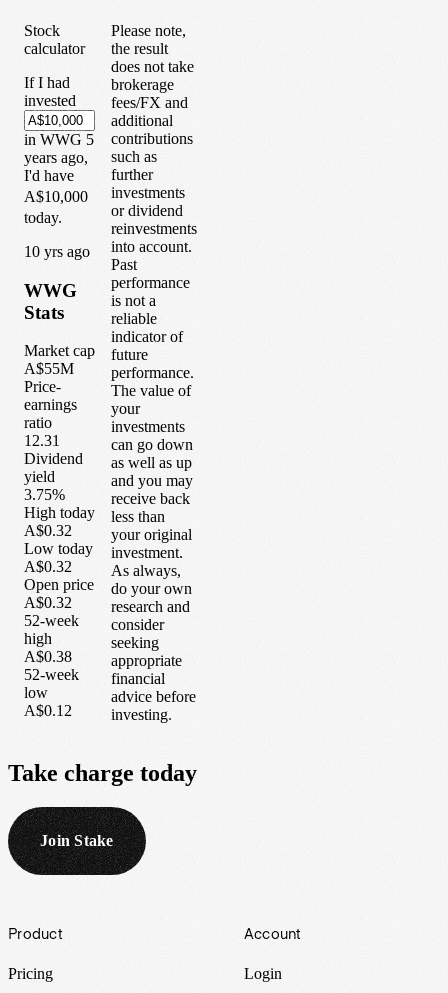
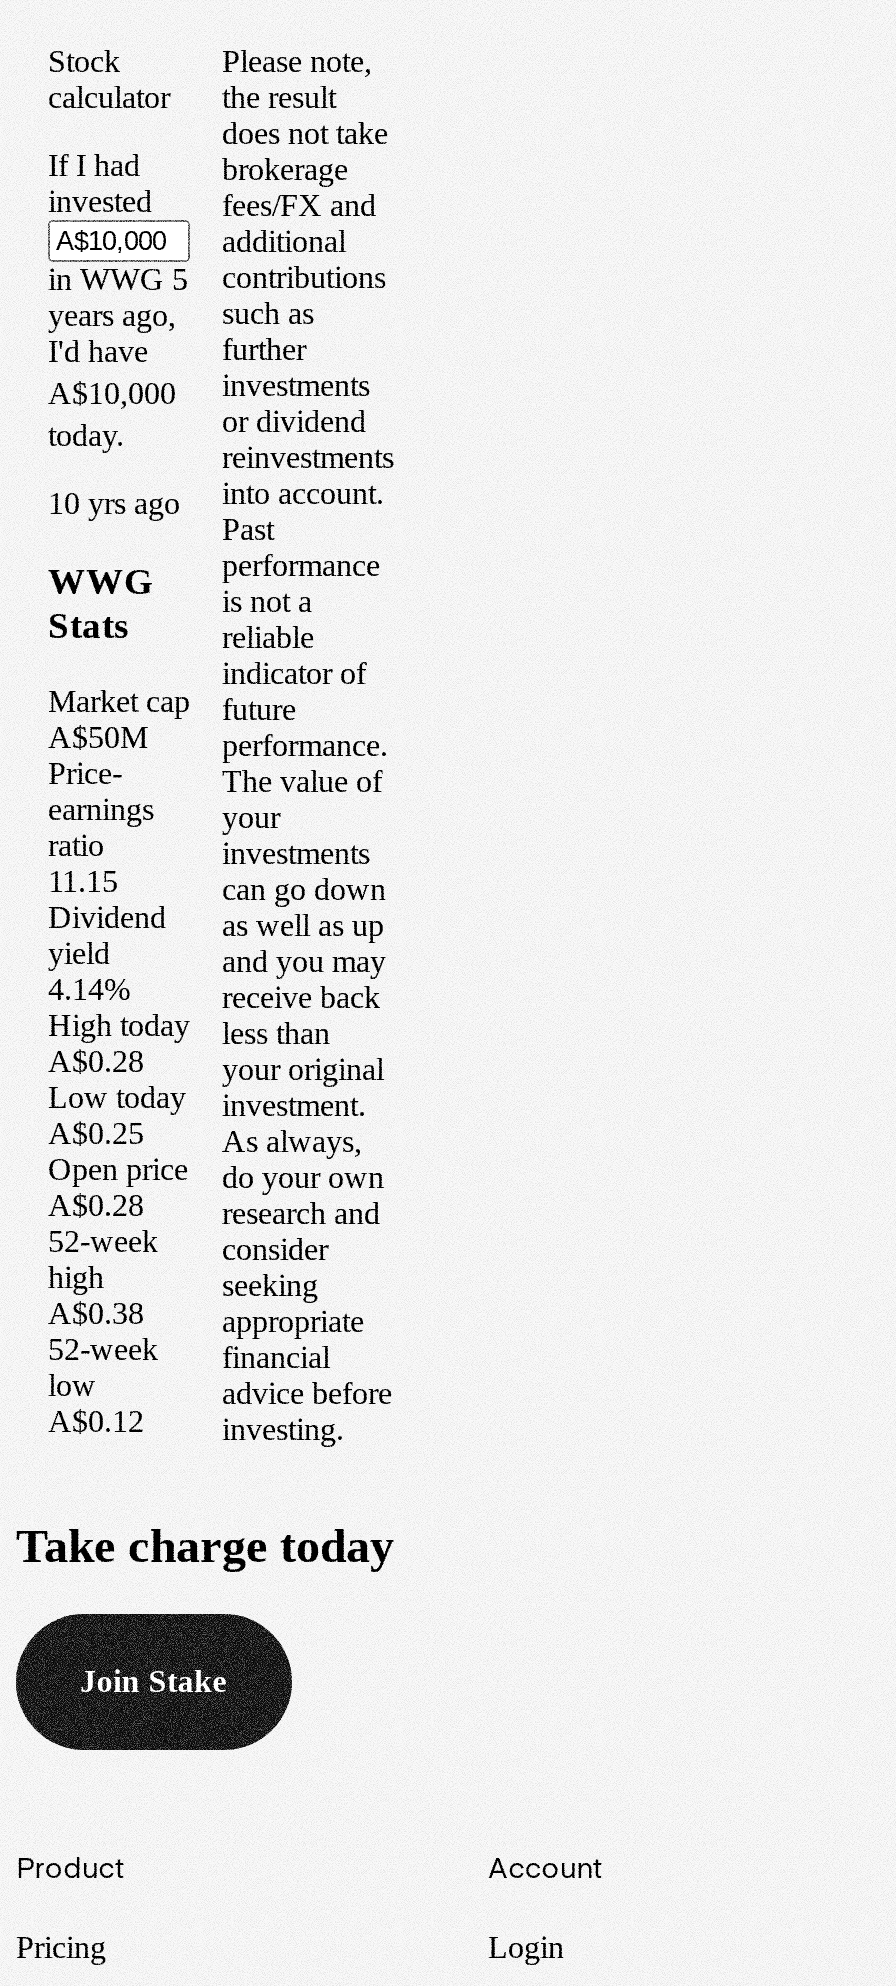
- A$55M
+ A$50M

- 12.31
+ 11.15

- 3.75%
+ 4.14%

- A$0.32
+ A$0.28

- A$0.32
+ A$0.25

- A$0.32
+ A$0.28
